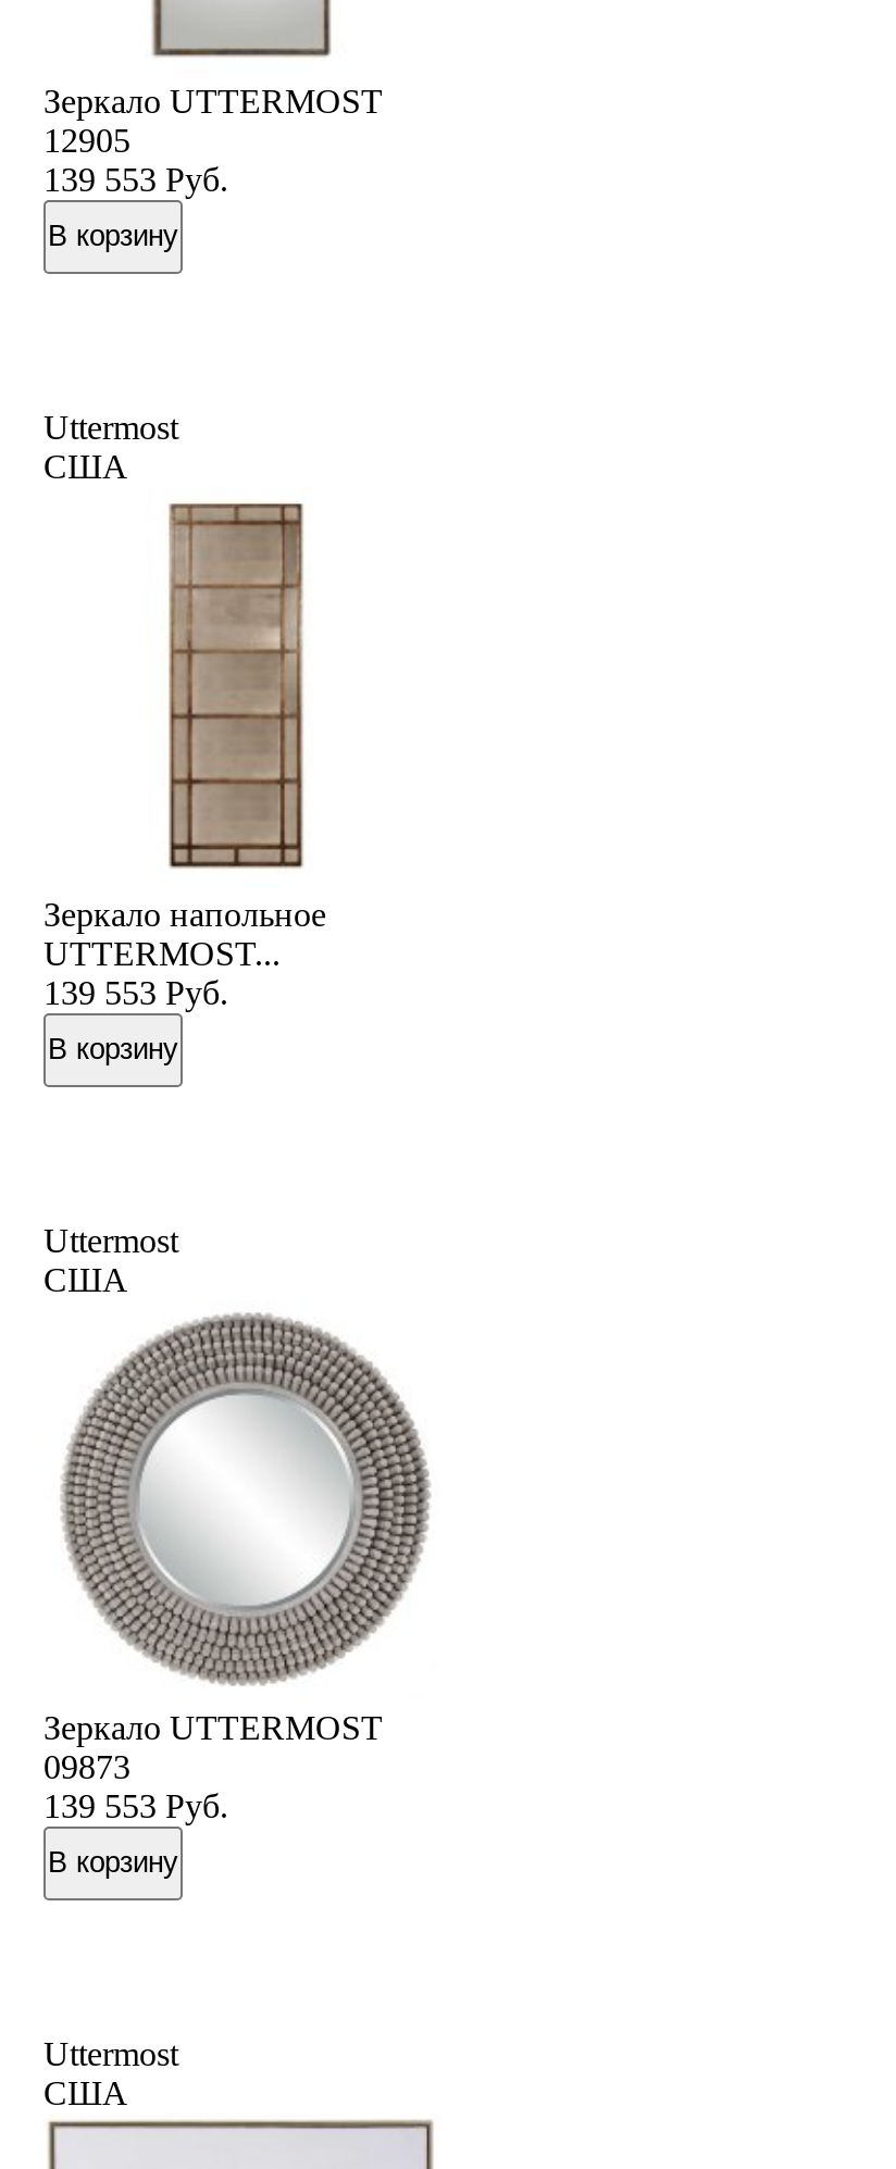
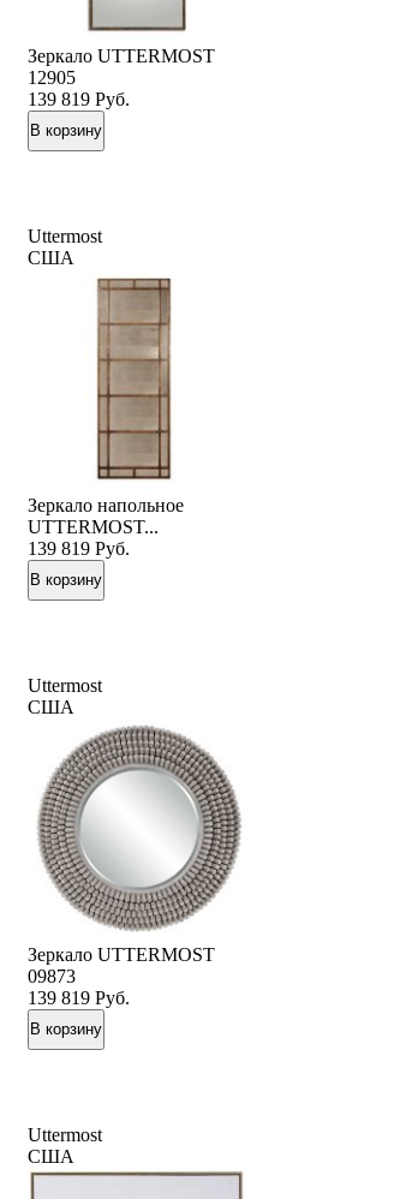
- 139 553 Руб.
+ 139 819 Руб.

- 139 553 Руб.
+ 139 819 Руб.

- 139 553 Руб.
+ 139 819 Руб.
